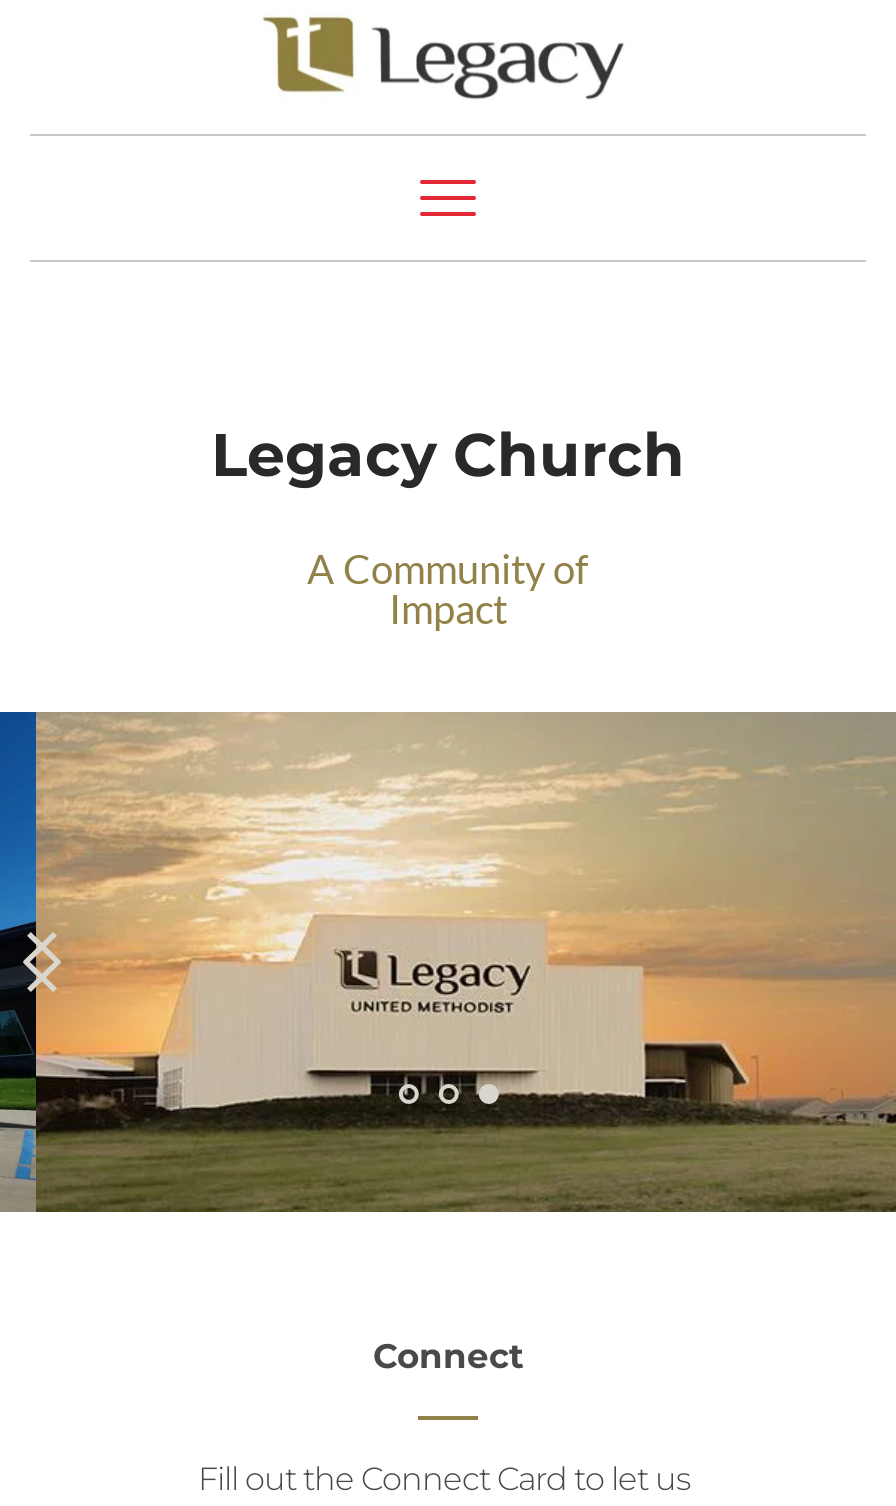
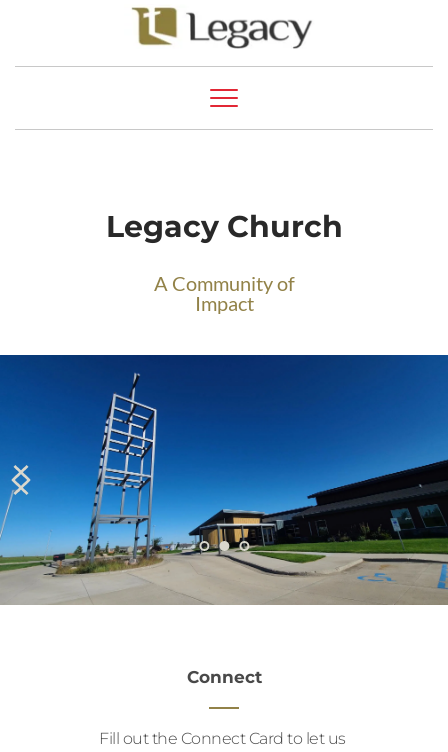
- [image]
+ [image]
